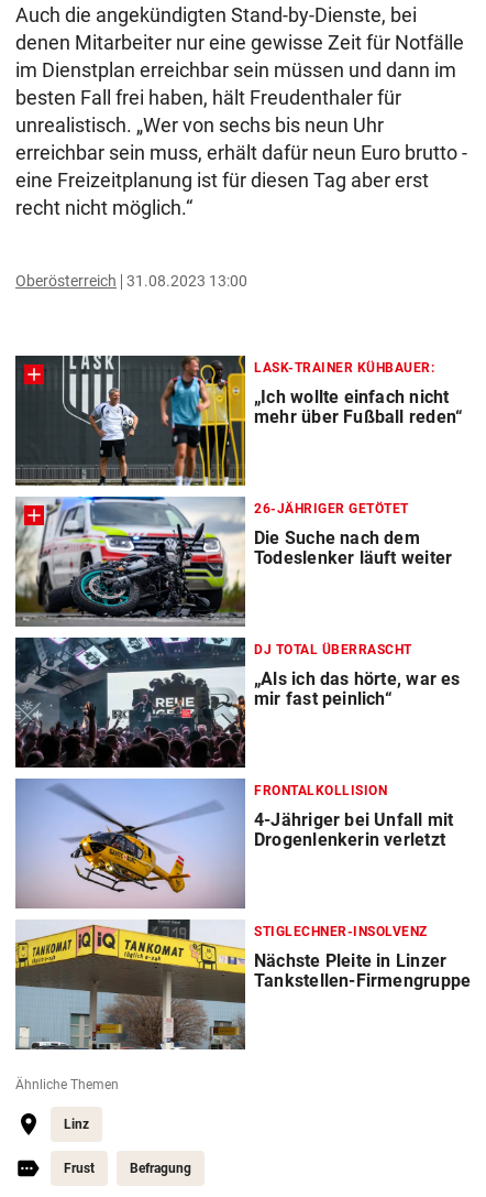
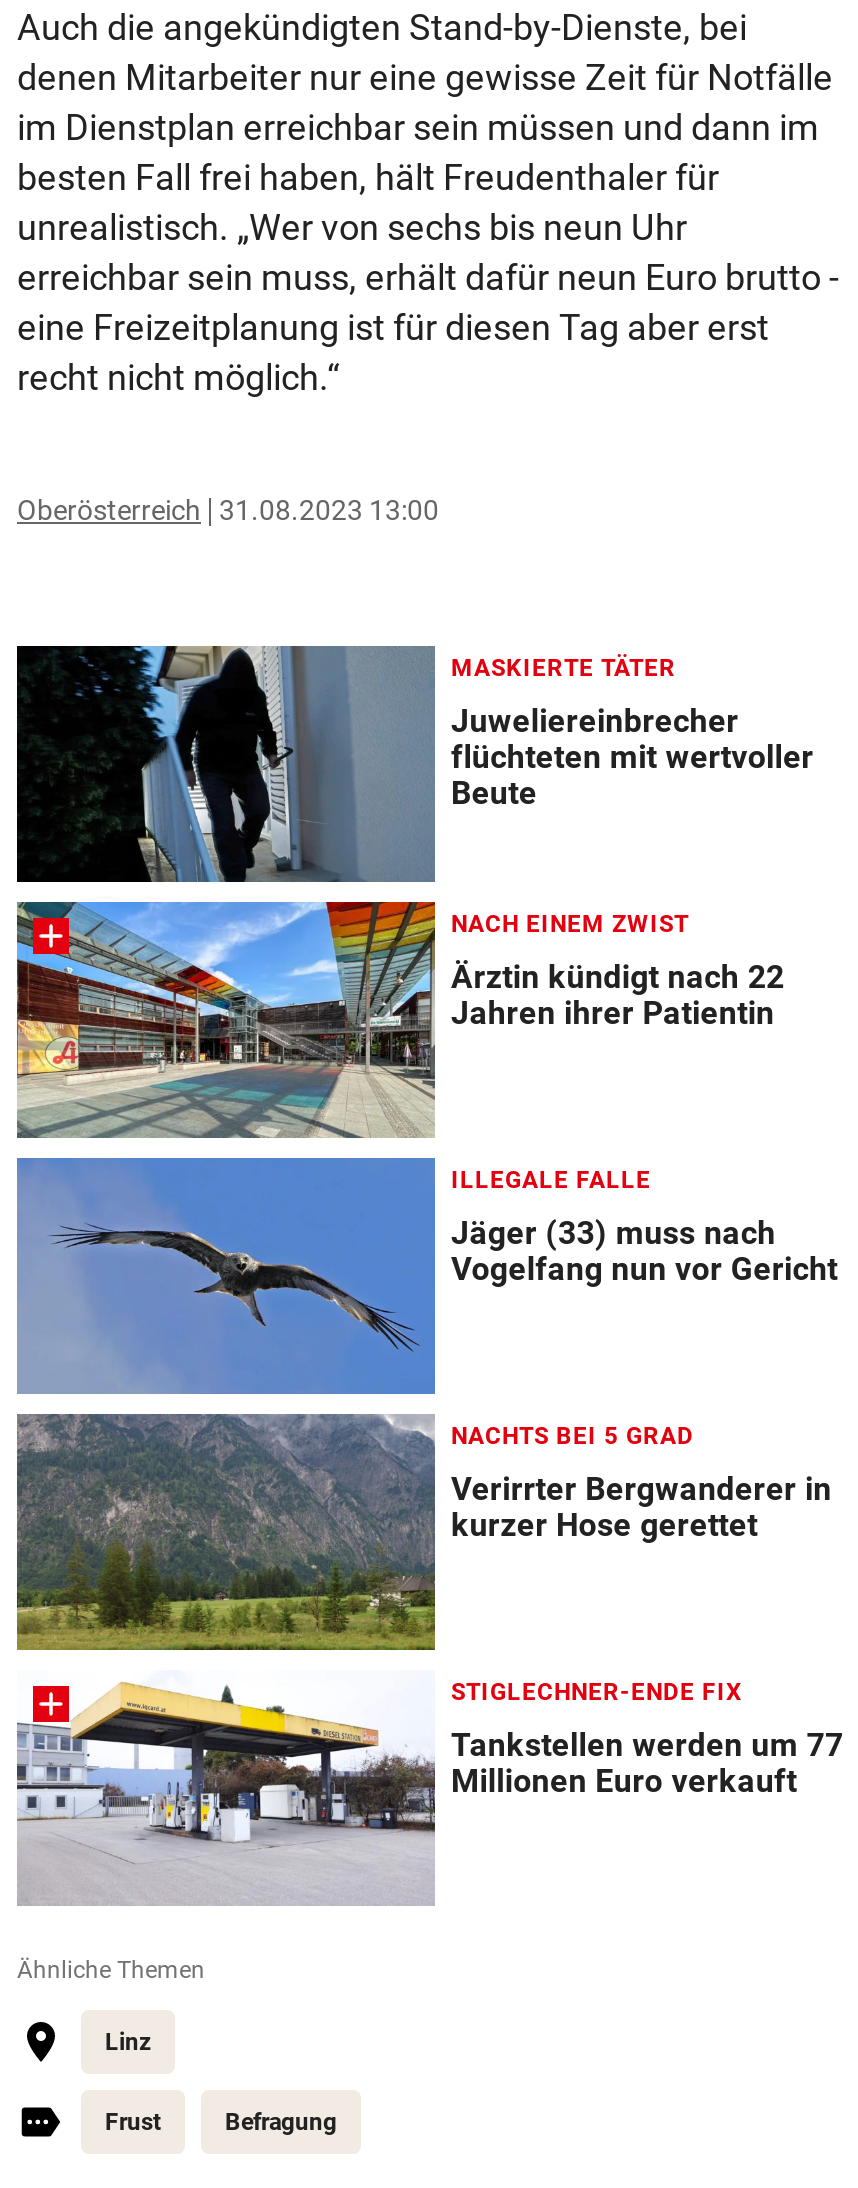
- [image]
- LASK-TRAINER KÜHBAUER:
+ [image]
+ MASKIERTE TÄTER

- „Ich wollte einfach nicht
- mehr über Fußball reden“
+ Juweliereinbrecher
+ flüchteten mit wertvoller
+ Beute

- [image]
- 26-JÄHRIGER GETÖTET
+ [image]
+ NACH EINEM ZWIST

- Die Suche nach dem
- Todeslenker läuft weiter
+ Ärztin kündigt nach 22
+ Jahren ihrer Patientin

- [image]
- DJ TOTAL ÜBERRASCHT
+ [image]
+ ILLEGALE FALLE

- „Als ich das hörte, war es
- mir fast peinlich“
+ Jäger (33) muss nach
+ Vogelfang nun vor Gericht

- [image]
- FRONTALKOLLISION
+ [image]
+ NACHTS BEI 5 GRAD

- 4-Jähriger bei Unfall mit
- Drogenlenkerin verletzt
+ Verirrter Bergwanderer in
+ kurzer Hose gerettet

- [image]
- STIGLECHNER-INSOLVENZ
+ [image]
+ STIGLECHNER-ENDE FIX

- Nächste Pleite in Linzer
- Tankstellen-Firmengruppe
+ Tankstellen werden um 77
+ Millionen Euro verkauft
